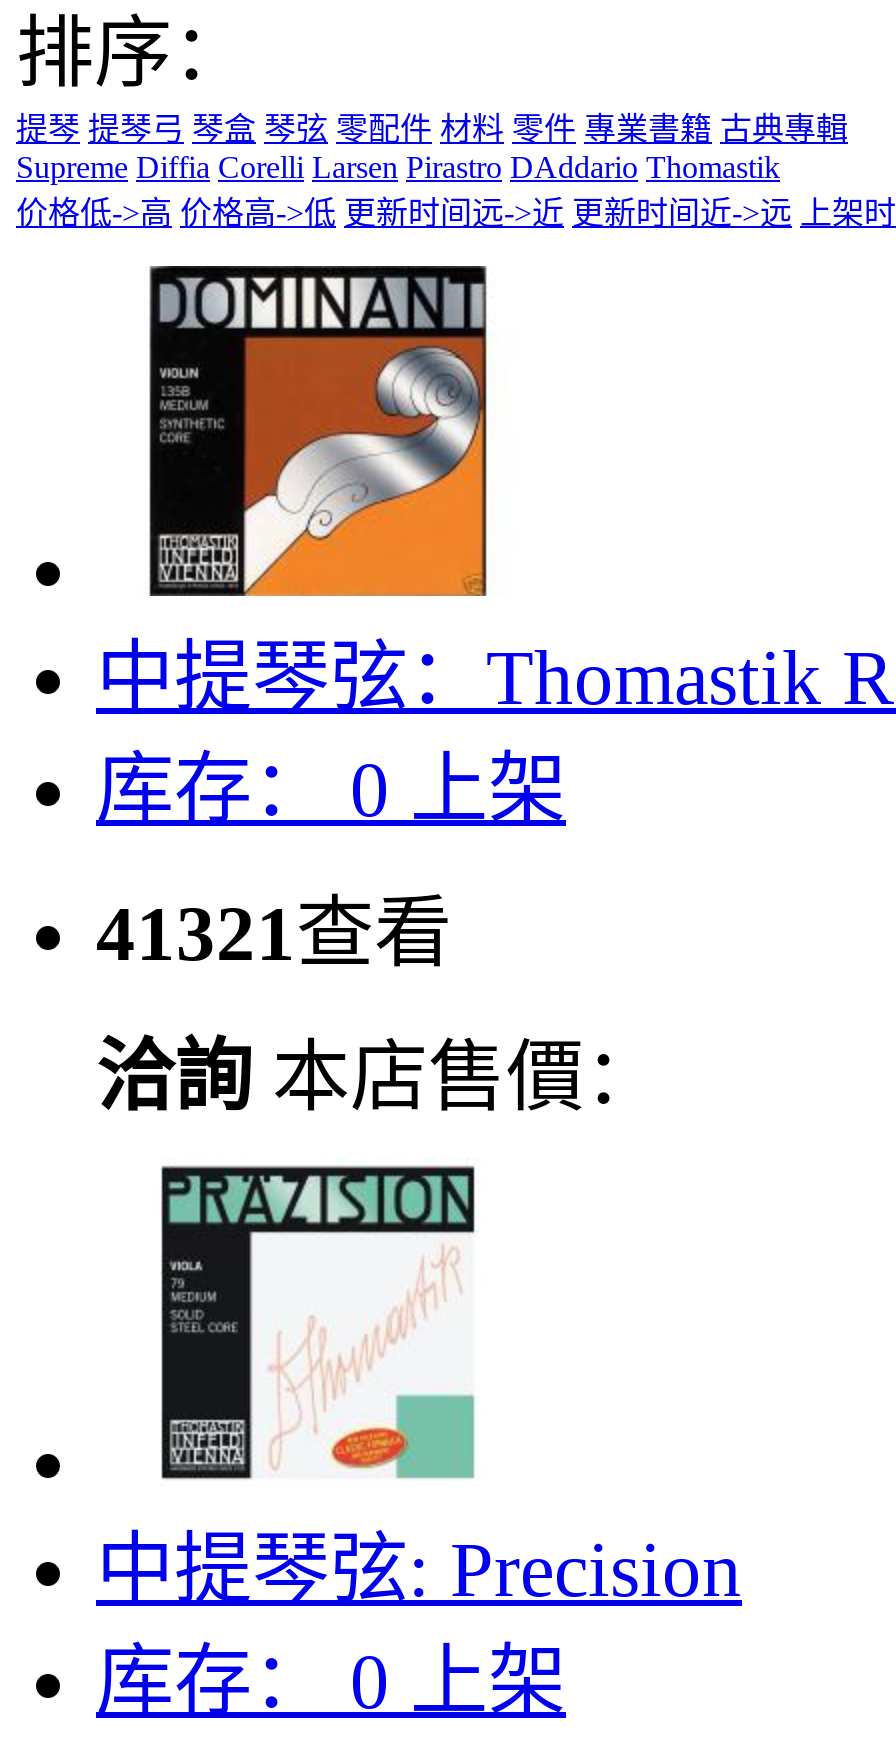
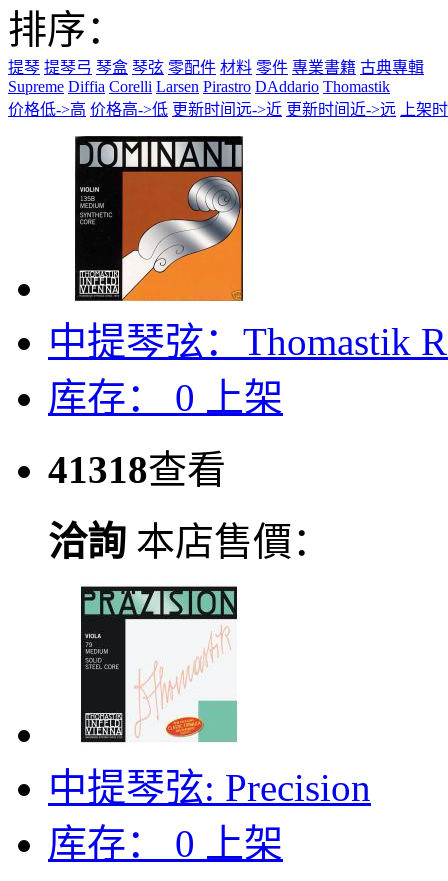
- 41321查看
+ 41318查看
